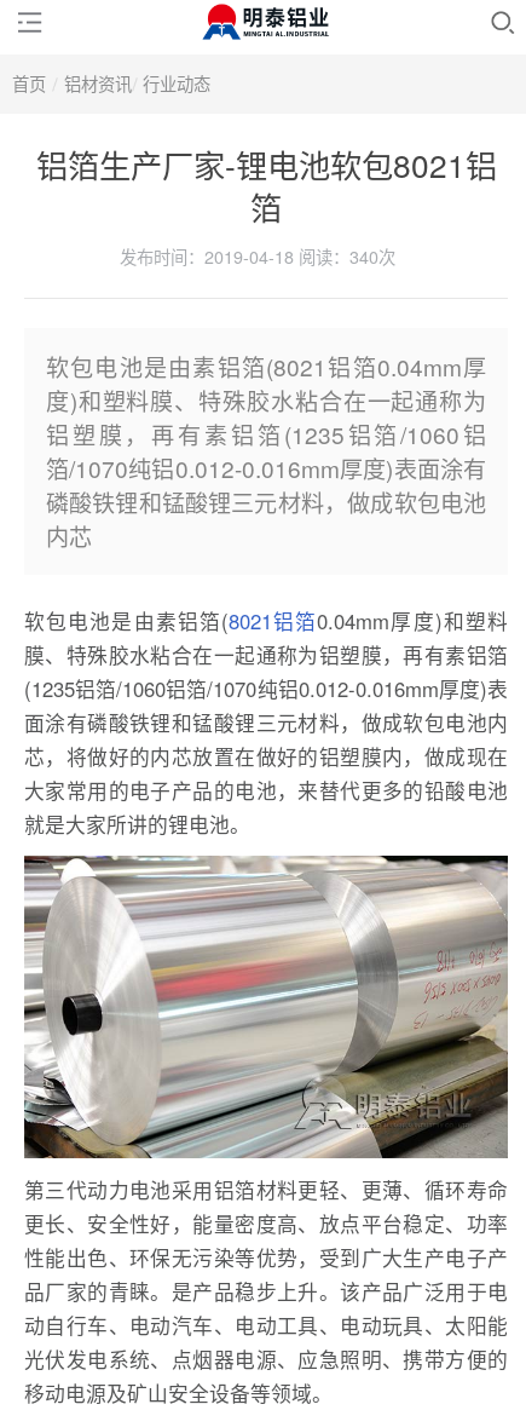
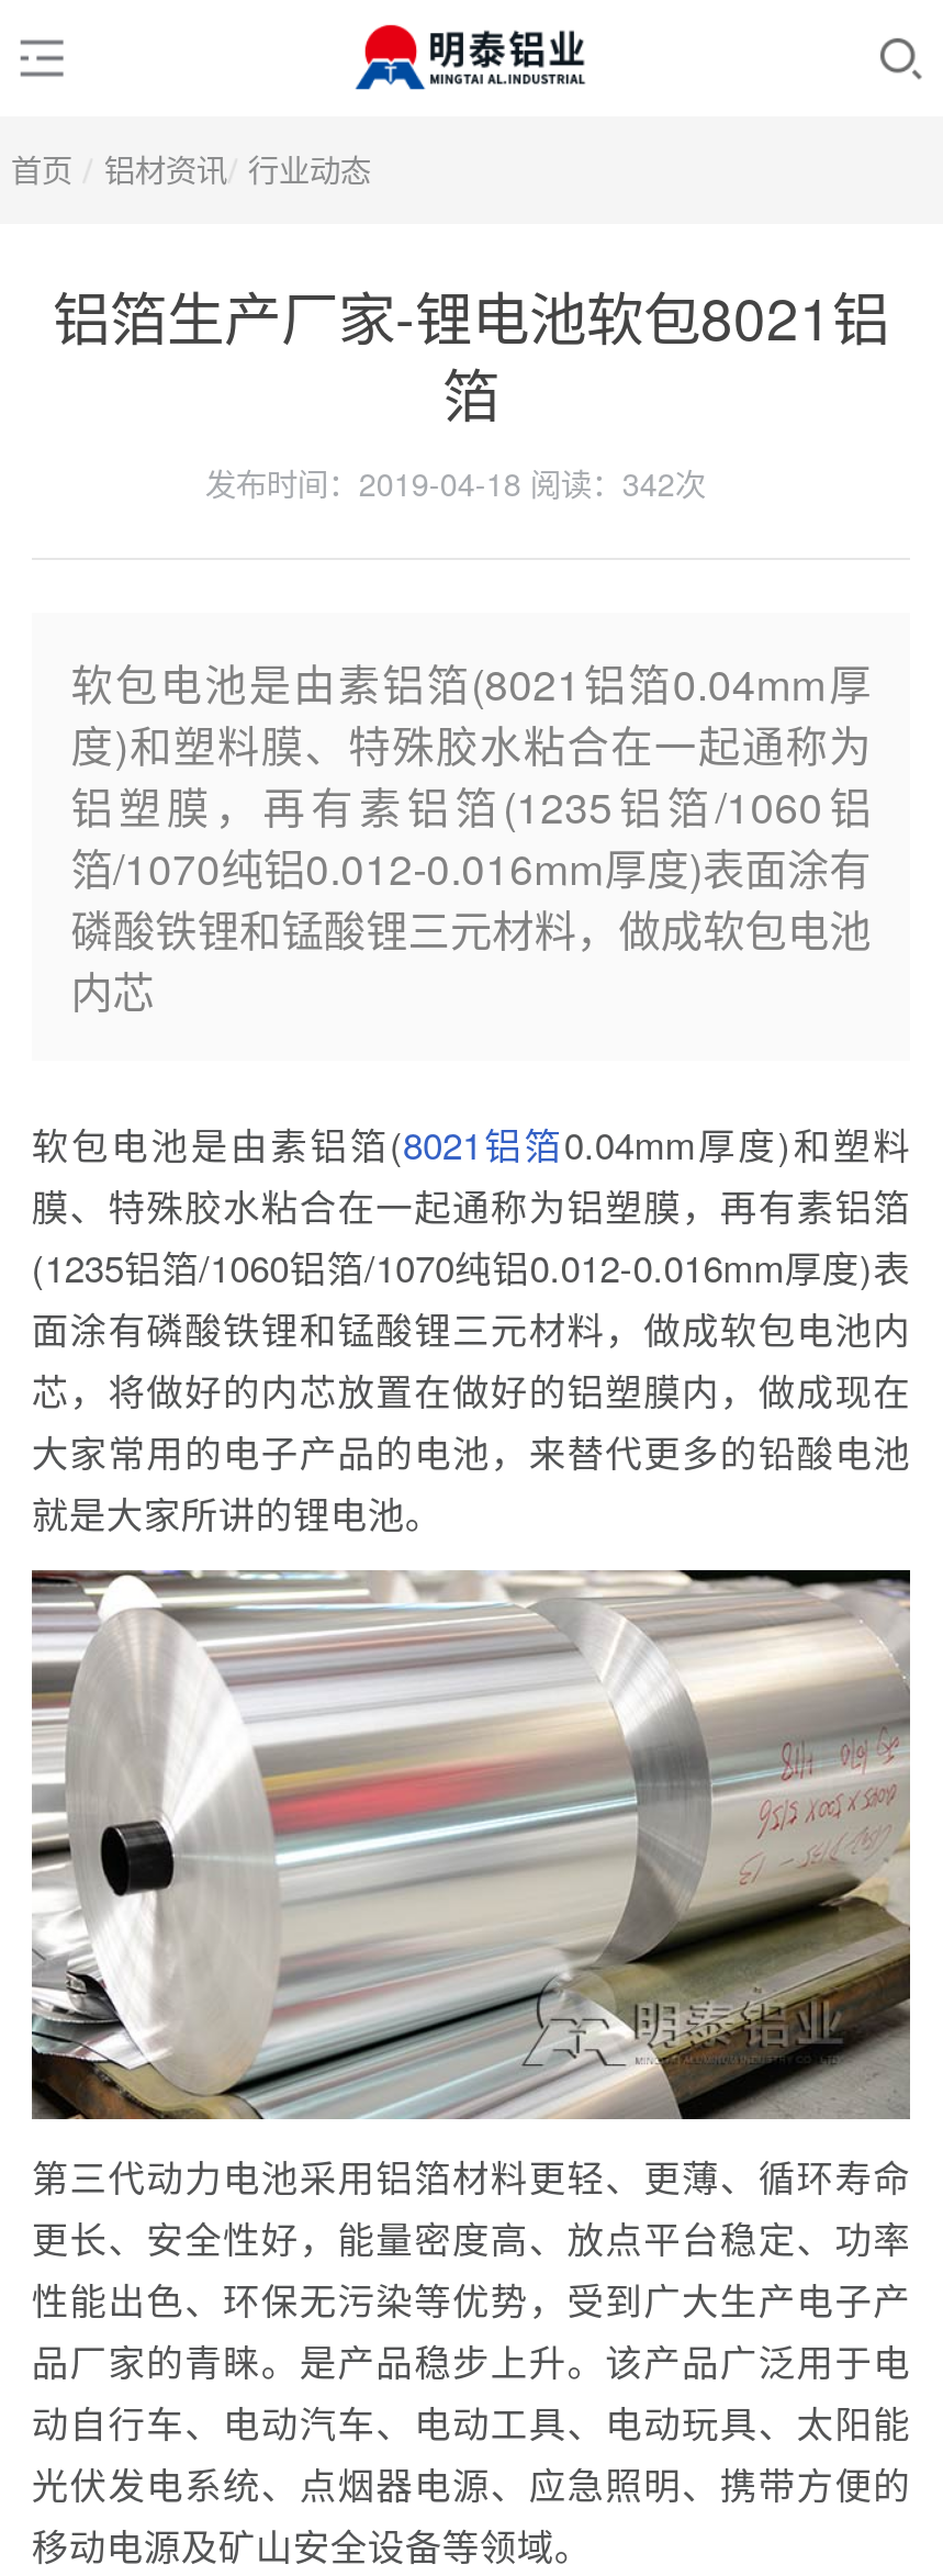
- 发布时间：2019-04-18阅读：340次
+ 发布时间：2019-04-18阅读：342次
